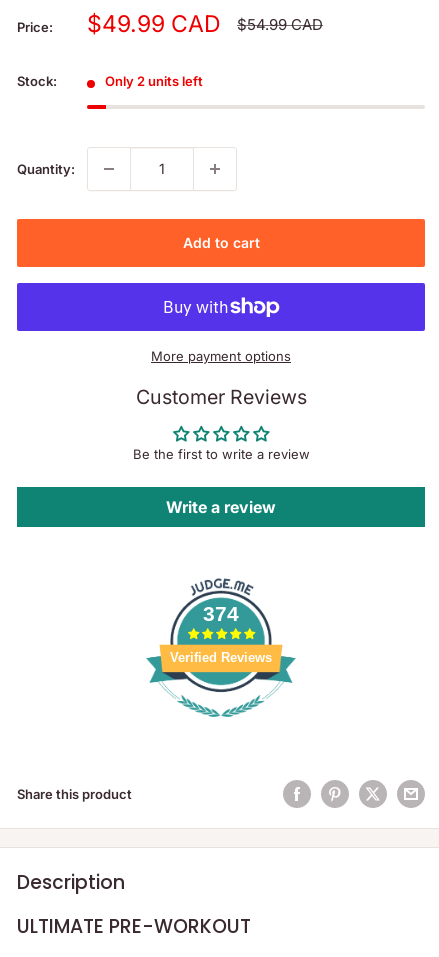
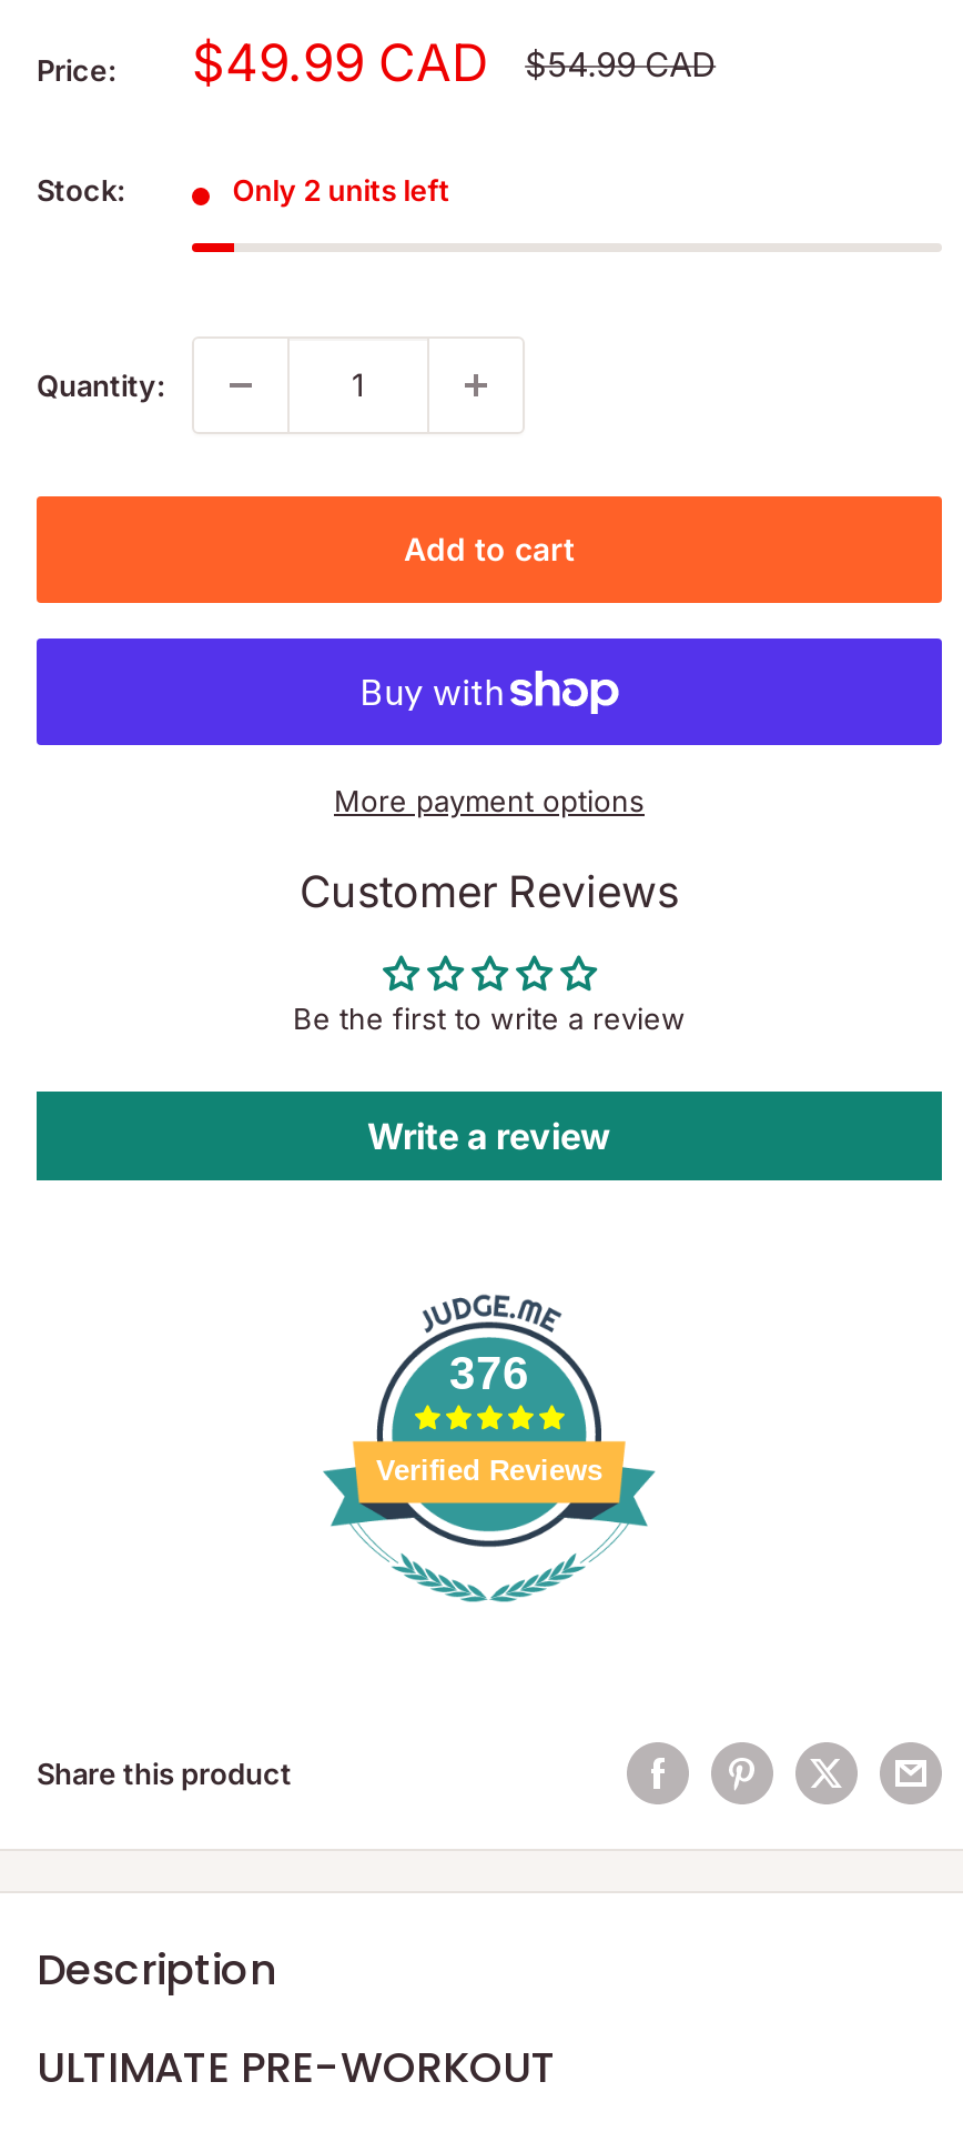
- 374
+ 376
